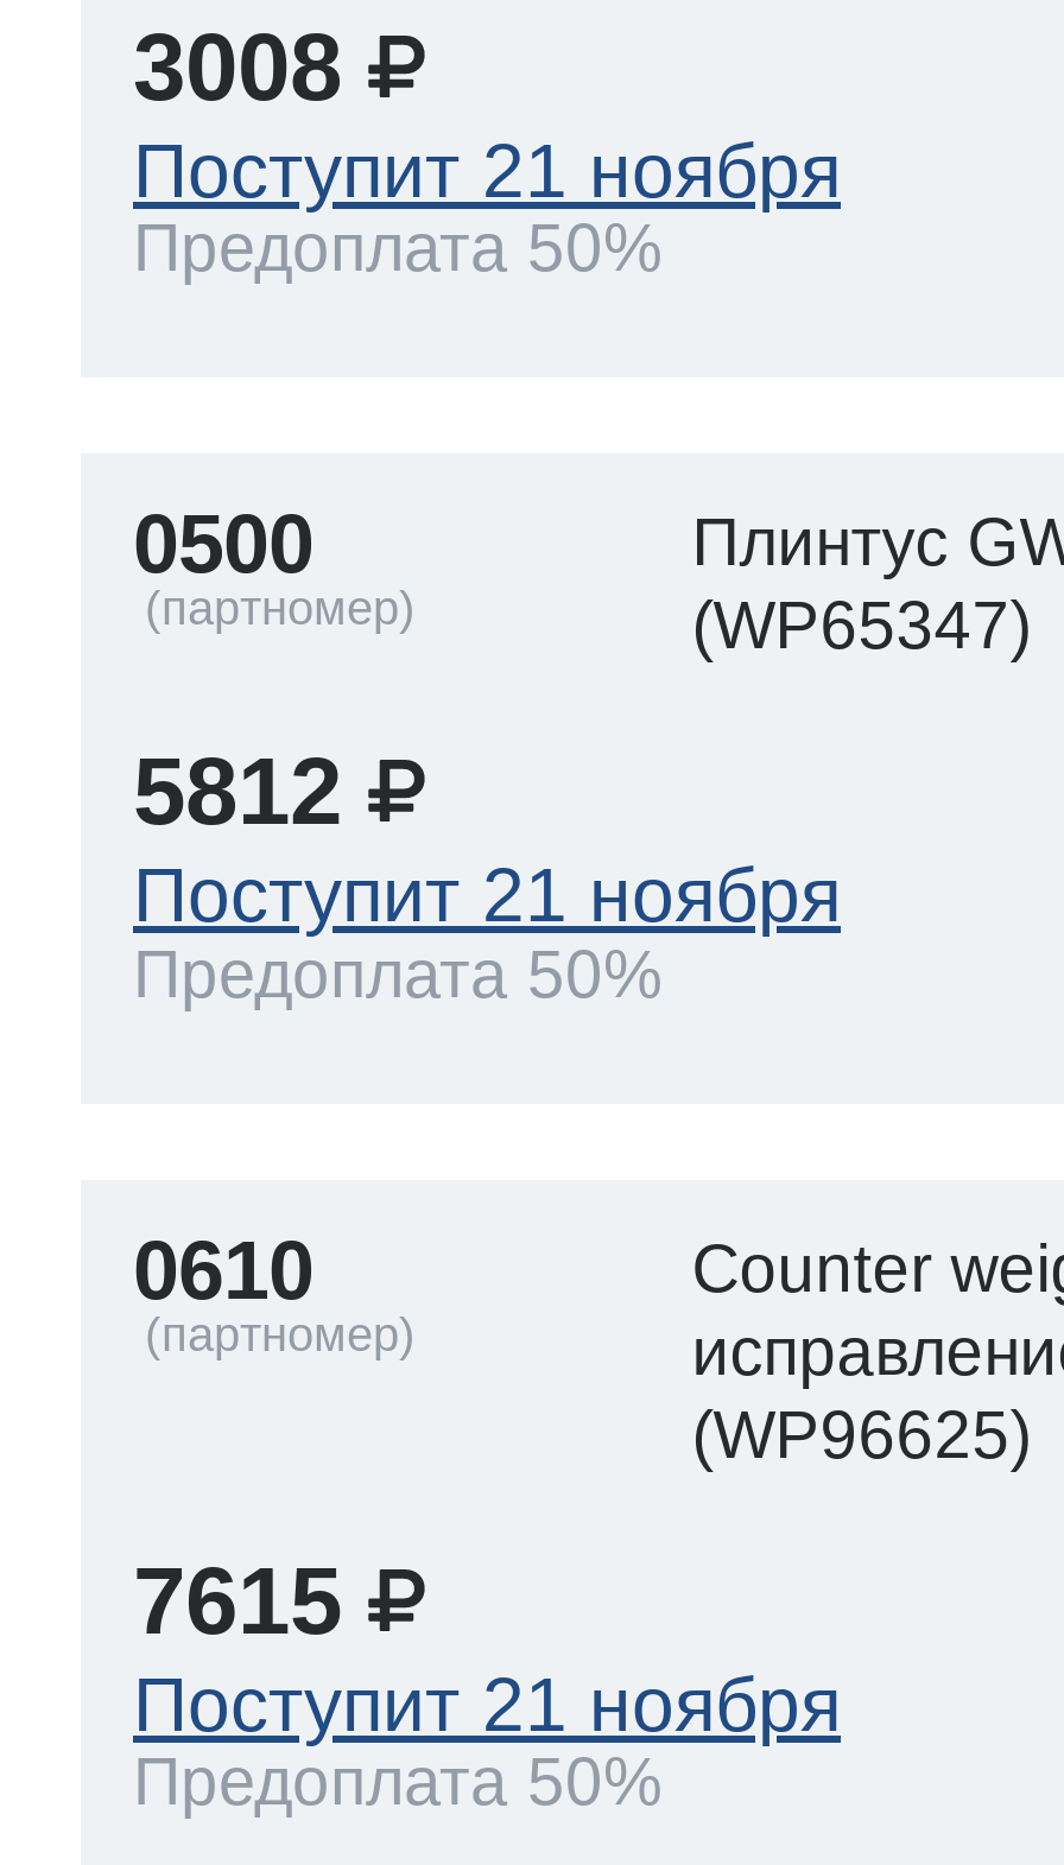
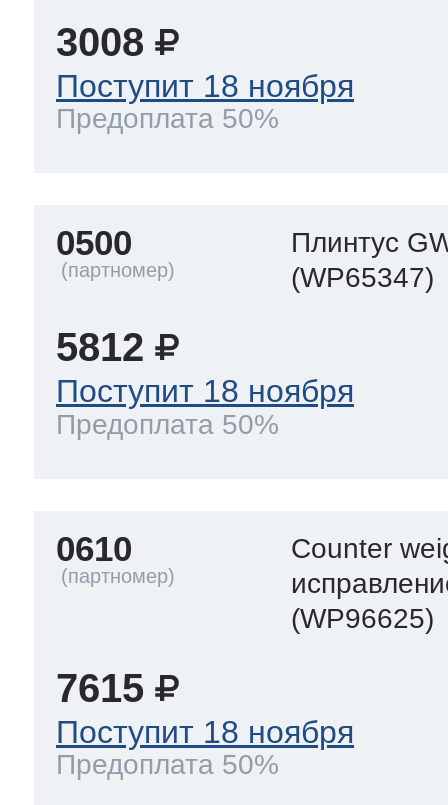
- Поступит 21 ноября
+ Поступит 18 ноября

- Поступит 21 ноября
+ Поступит 18 ноября

- Поступит 21 ноября
+ Поступит 18 ноября
